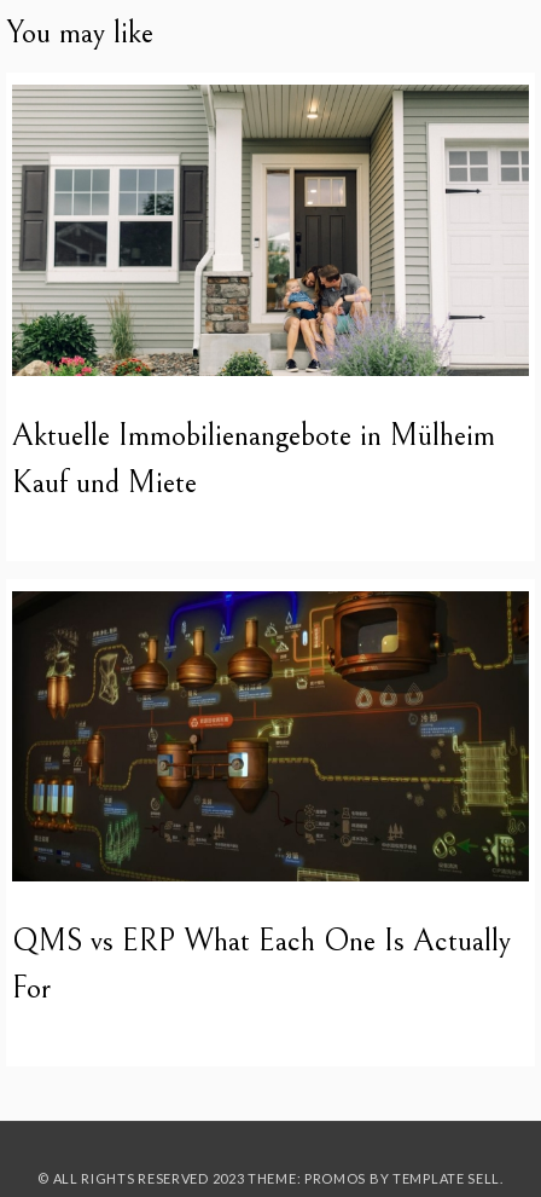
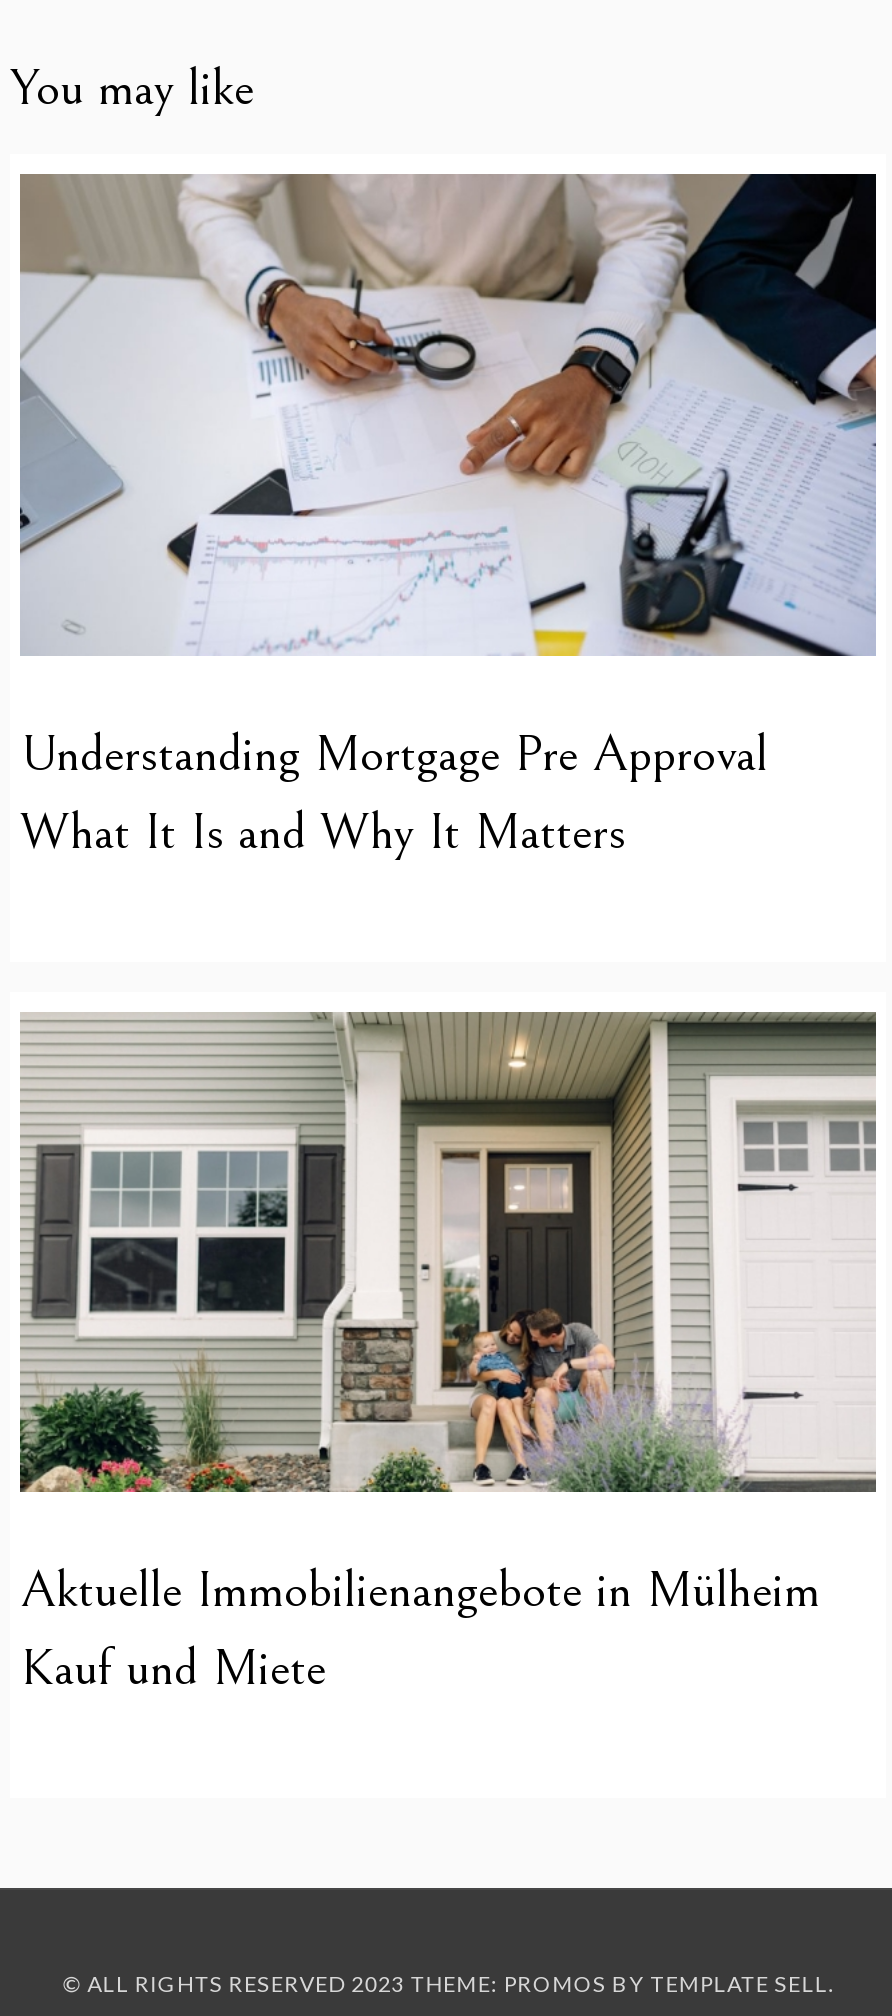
+ [image]
+ Understanding Mortgage Pre Approval
+ What It Is and Why It Matters

moved down: [image] | Aktuelle Immobilienangebote in Mülheim | Kauf und Miete

- [image]
- QMS vs ERP What Each One Is Actually
- For
